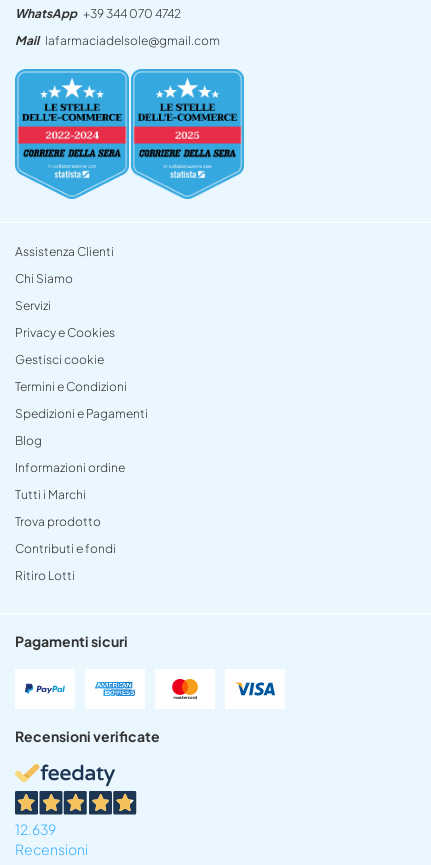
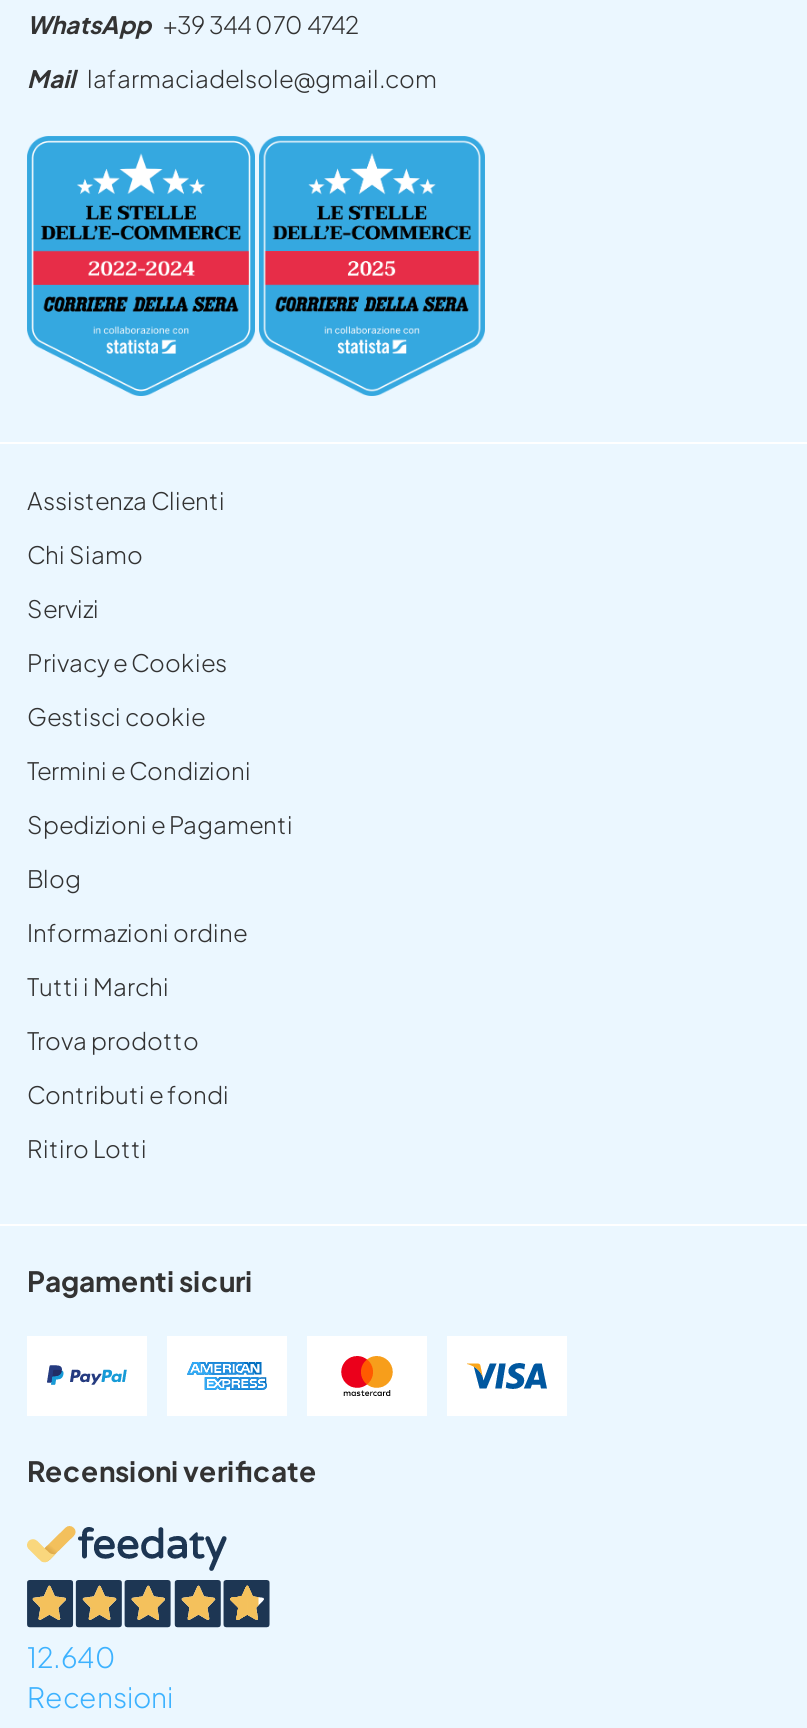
- 12.639
+ 12.640
